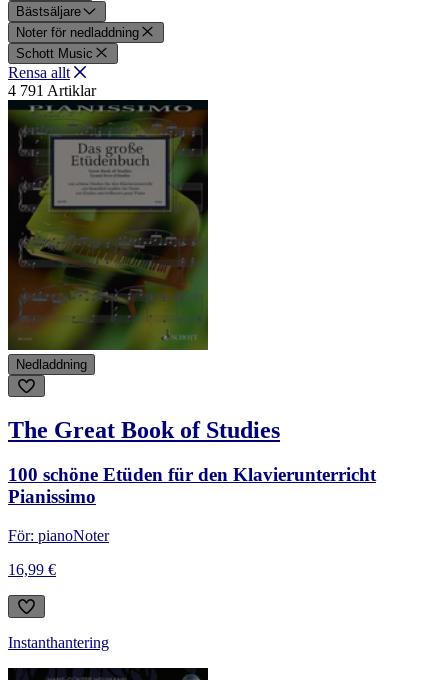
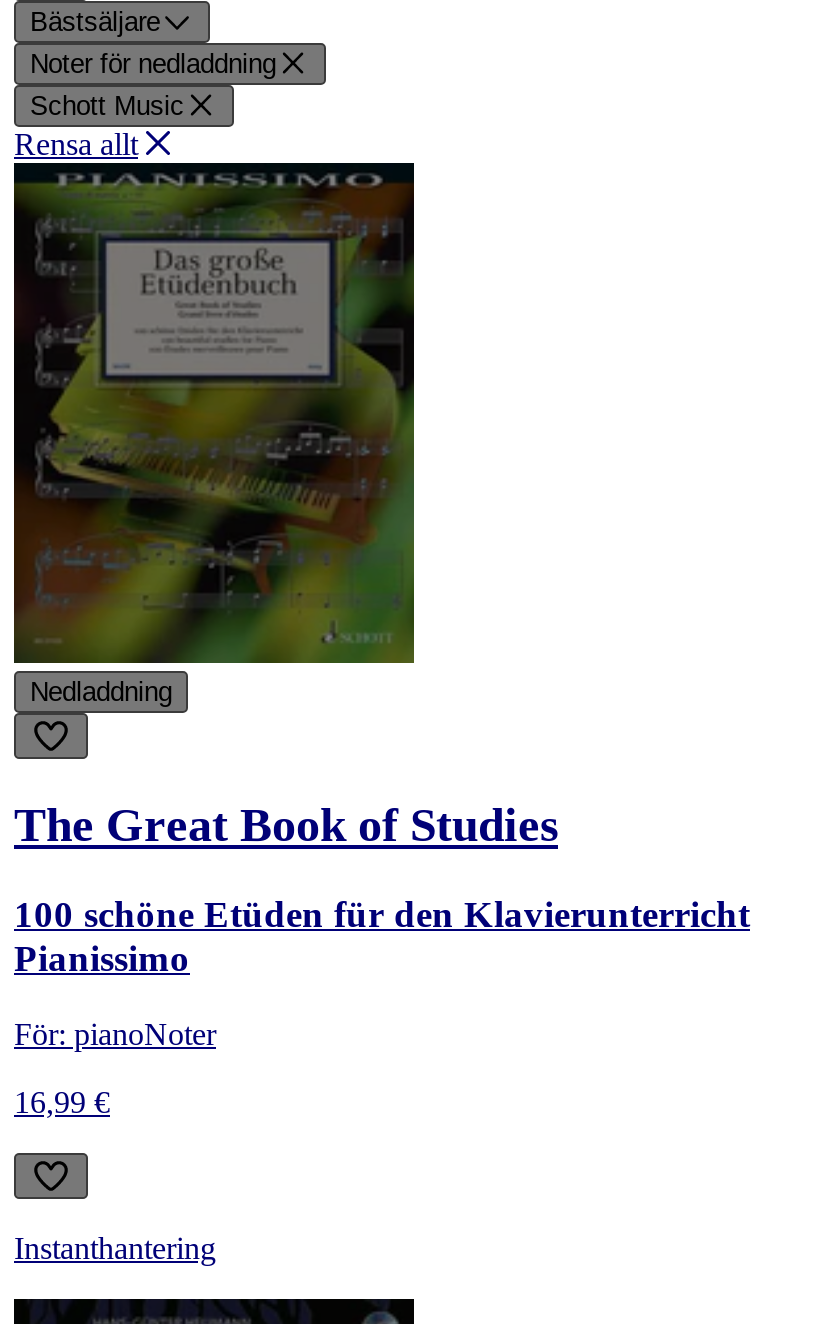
- 4 791 Artiklar
